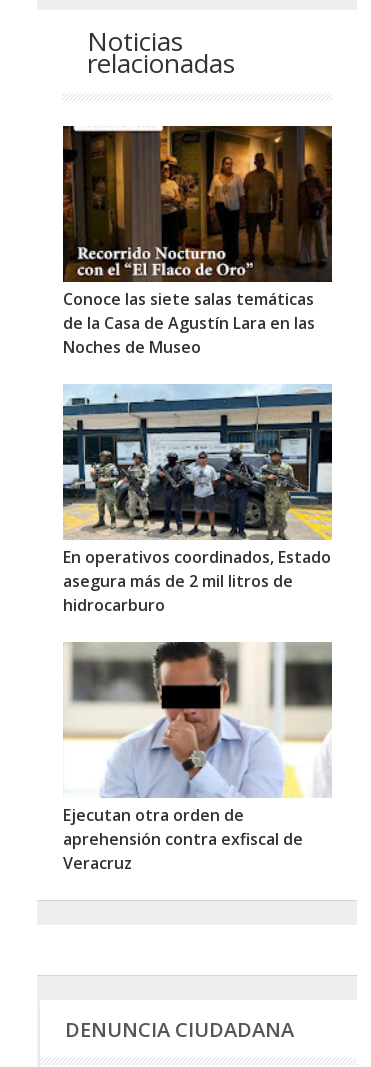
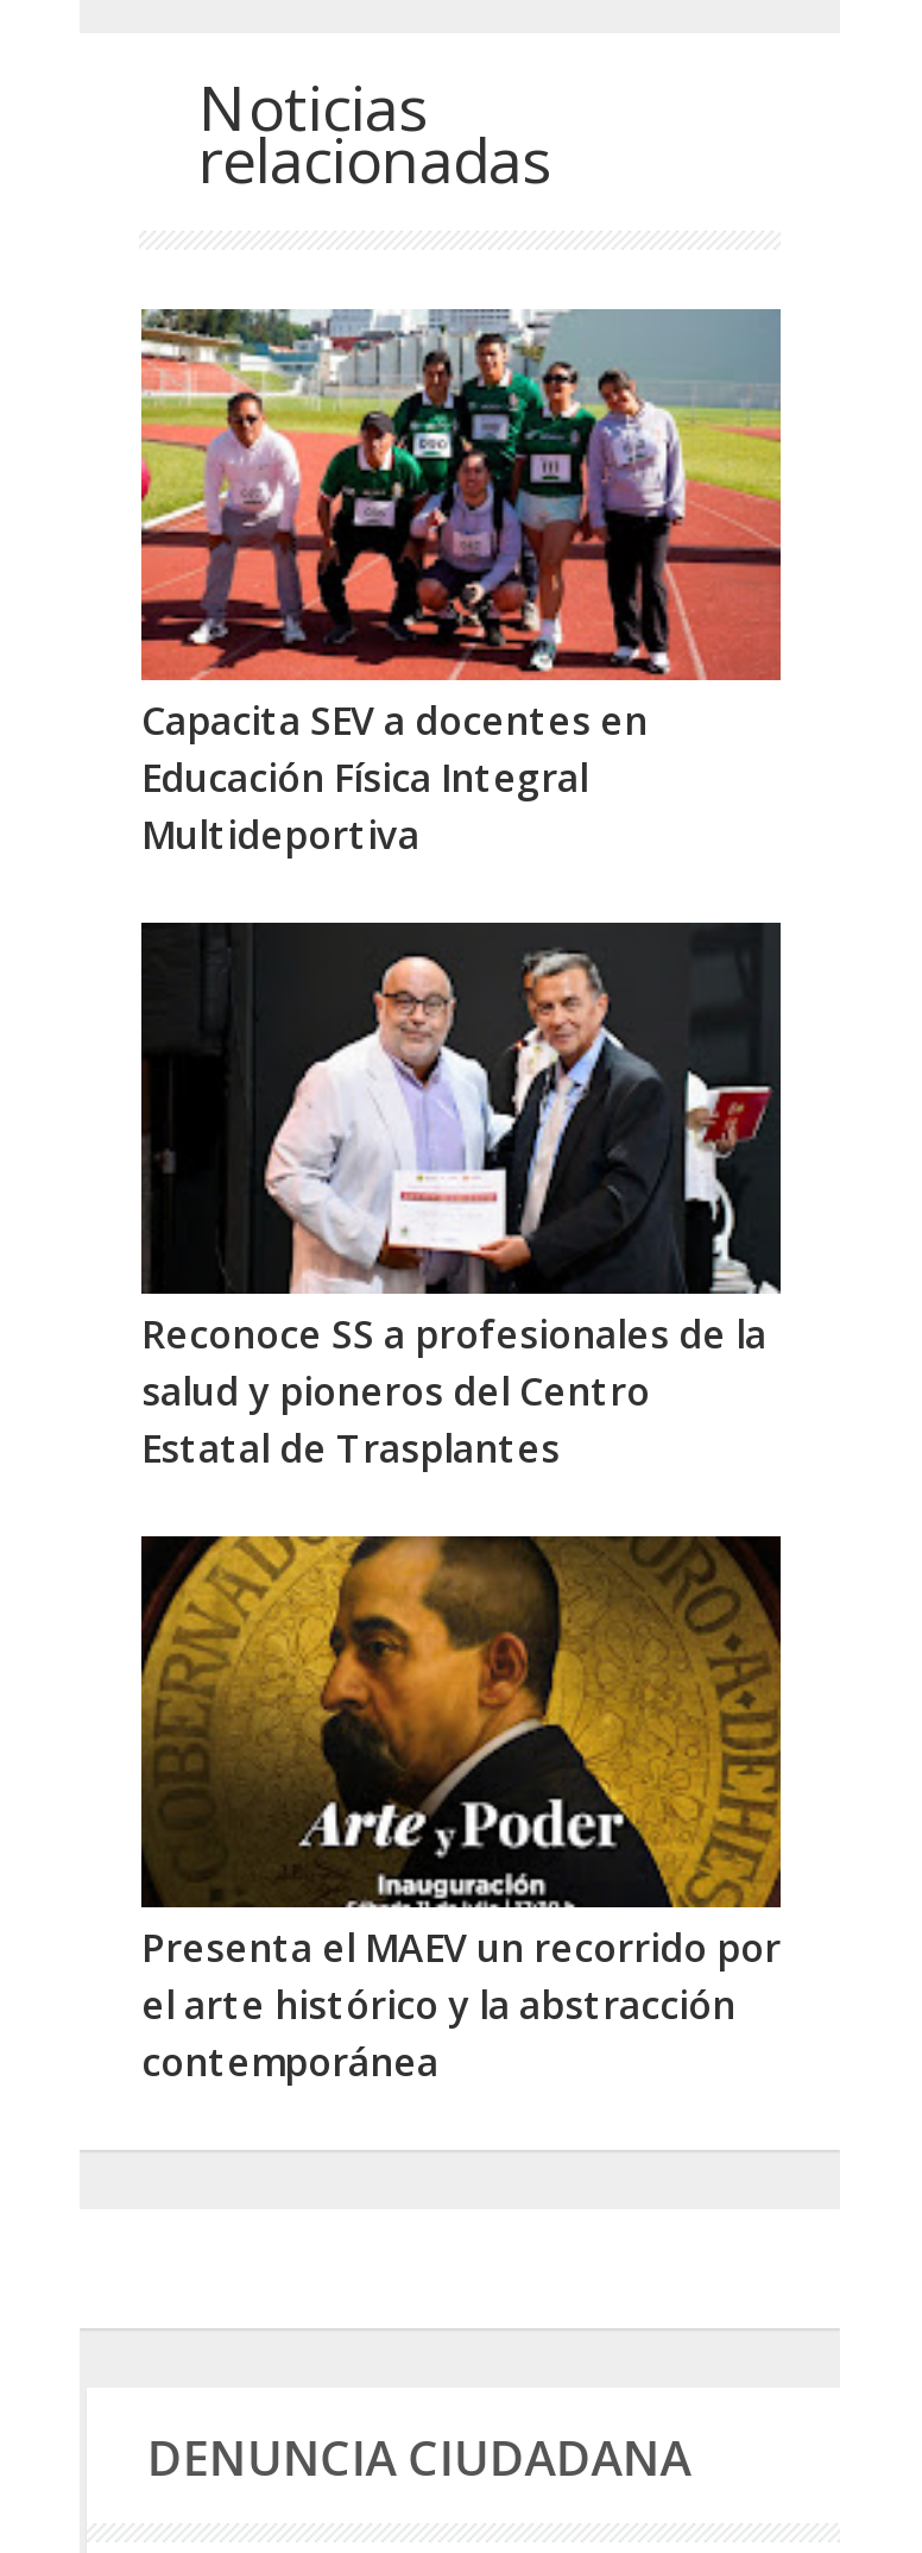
- [image]
- Conoce las siete salas temáticas
- de la Casa de Agustín Lara en las
- Noches de Museo
+ [image]
+ Capacita SEV a docentes en
+ Educación Física Integral
+ Multideportiva

- [image]
- En operativos coordinados, Estado
- asegura más de 2 mil litros de
- hidrocarburo
+ [image]
+ Reconoce SS a profesionales de la
+ salud y pioneros del Centro
+ Estatal de Trasplantes

- [image]
- Ejecutan otra orden de
- aprehensión contra exfiscal de
- Veracruz
+ [image]
+ Presenta el MAEV un recorrido por
+ el arte histórico y la abstracción
+ contemporánea
